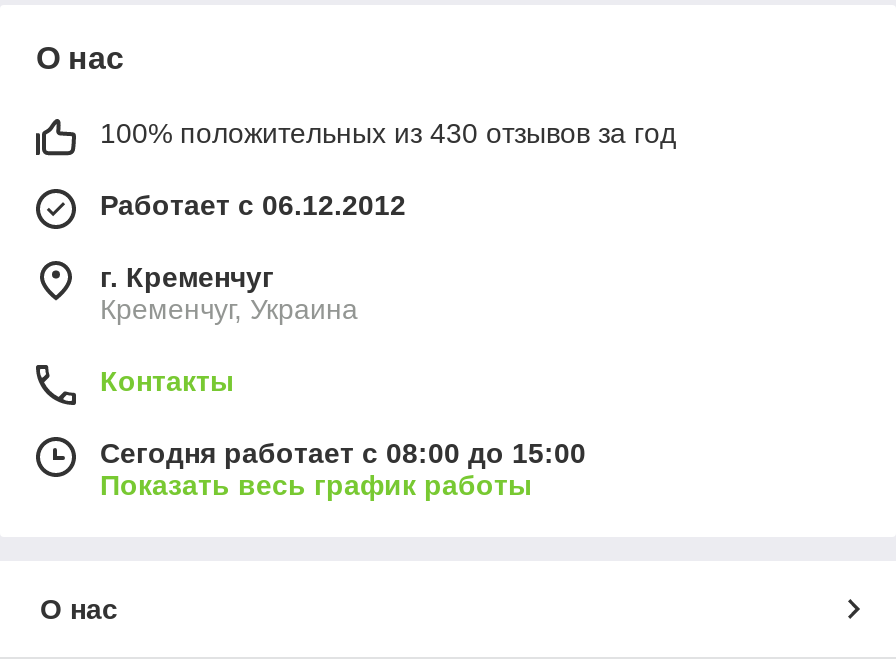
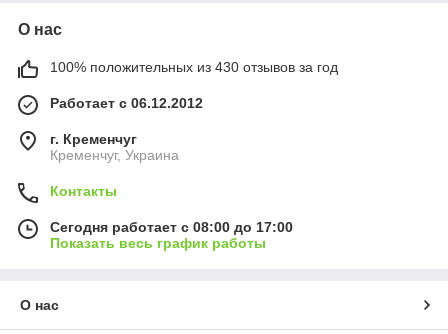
- Сегодня работает с 08:00 до 15:00
+ Сегодня работает с 08:00 до 17:00
